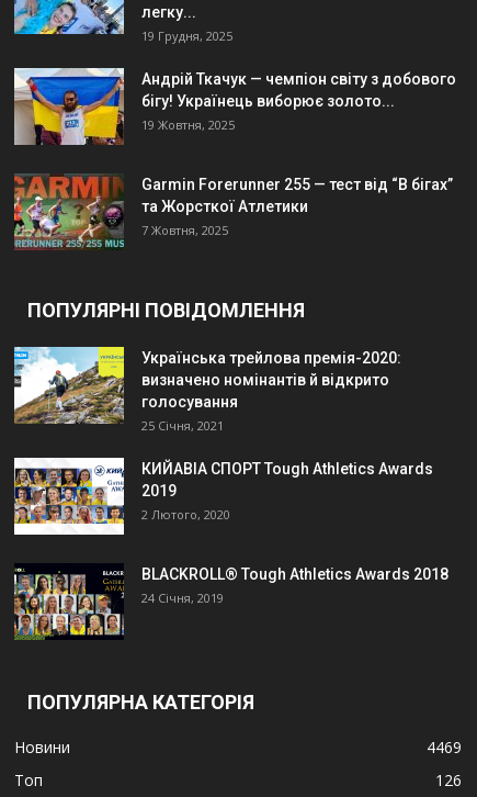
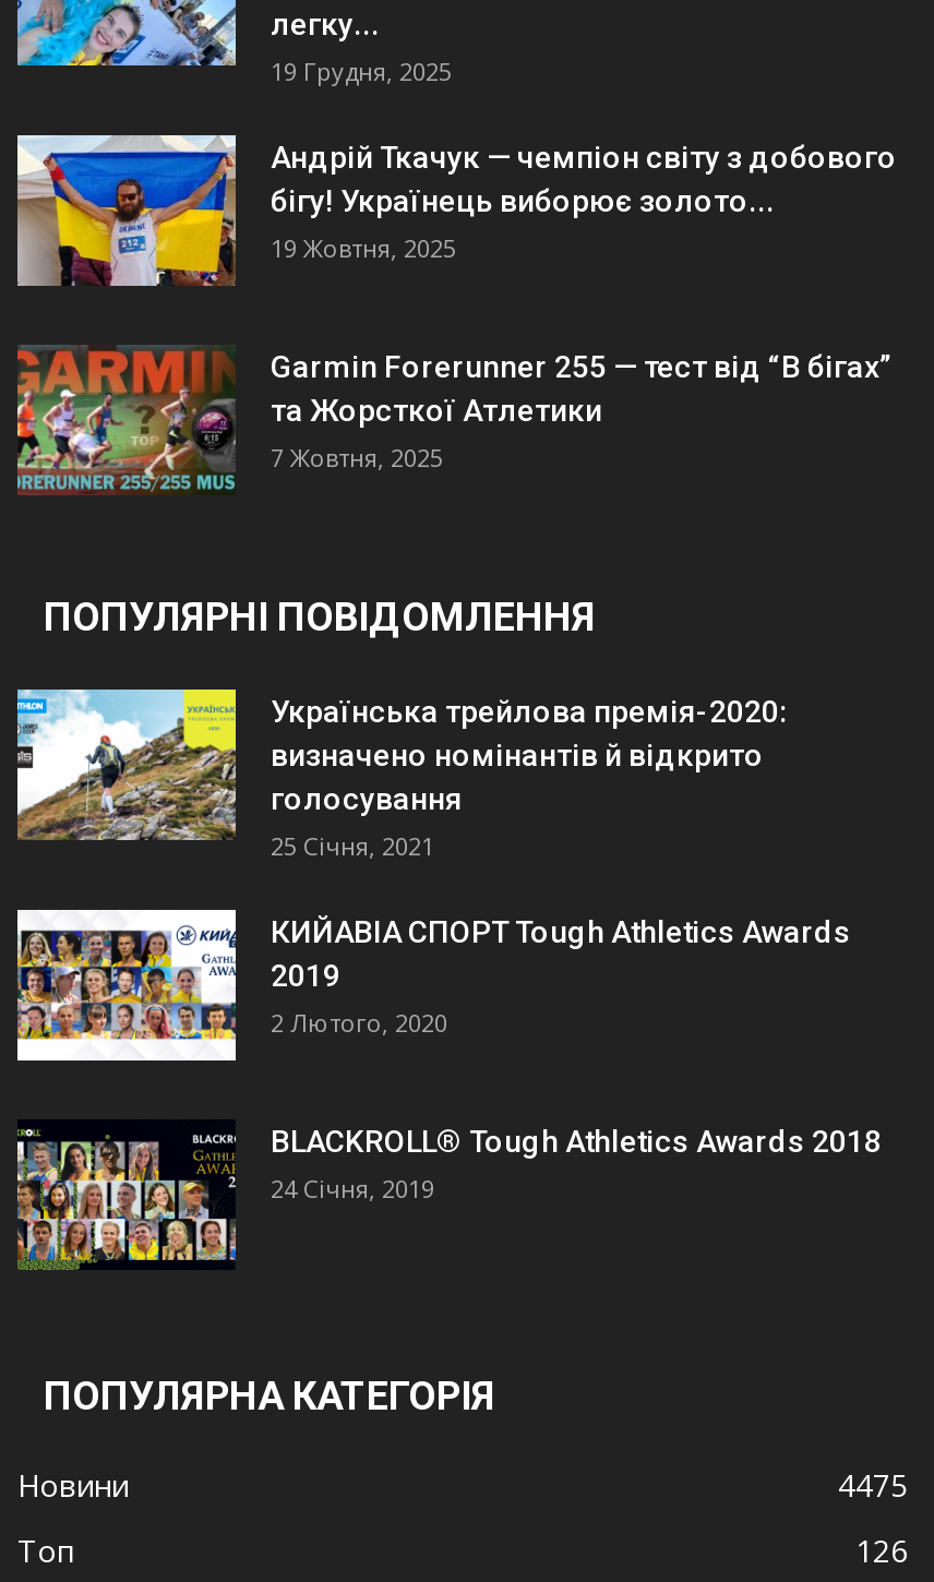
- 4469
+ 4475
